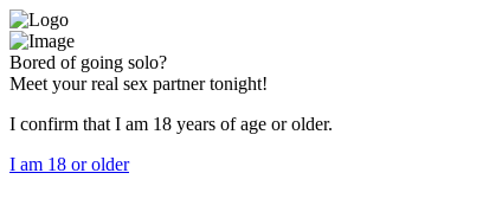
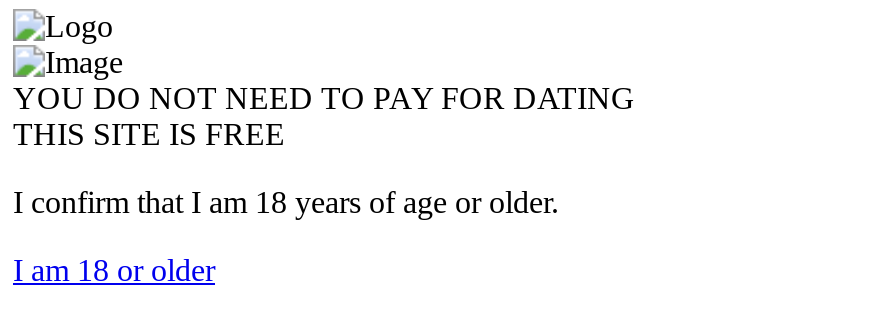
- Bored of going solo?
- Meet your real sex partner tonight!
+ YOU DO NOT NEED TO PAY FOR DATING
+ THIS SITE IS FREE
